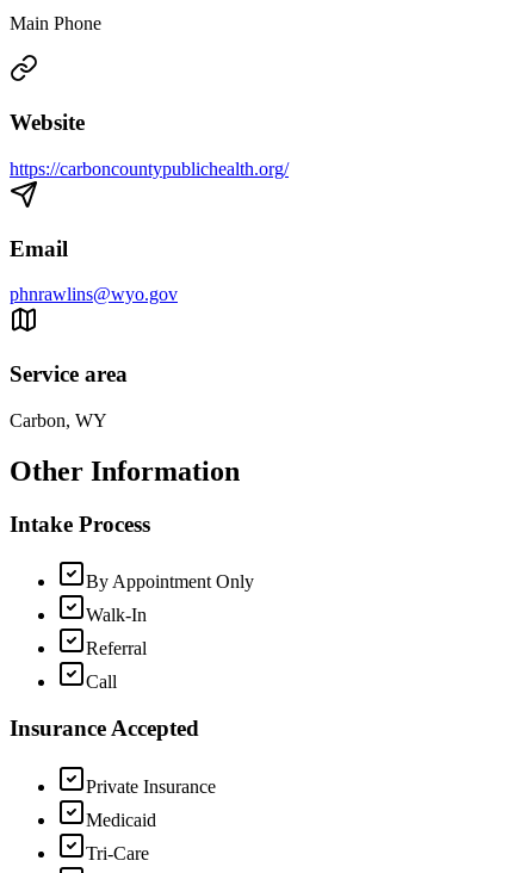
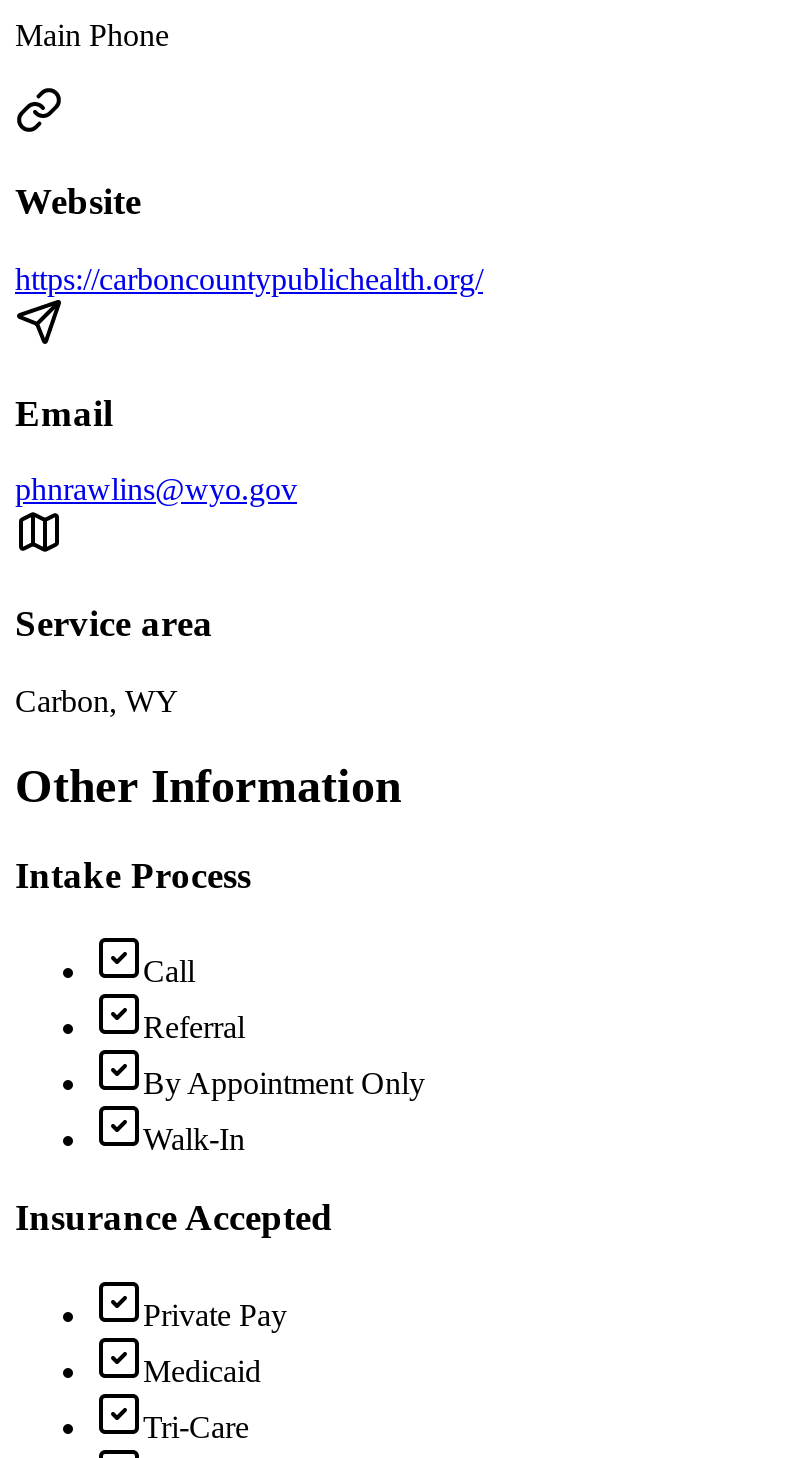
moved down: By Appointment Only | Walk-In

moved up: Referral | Call

- Private Insurance
+ Private Pay
